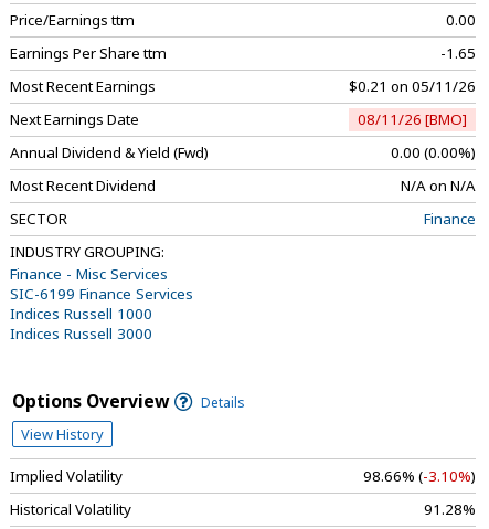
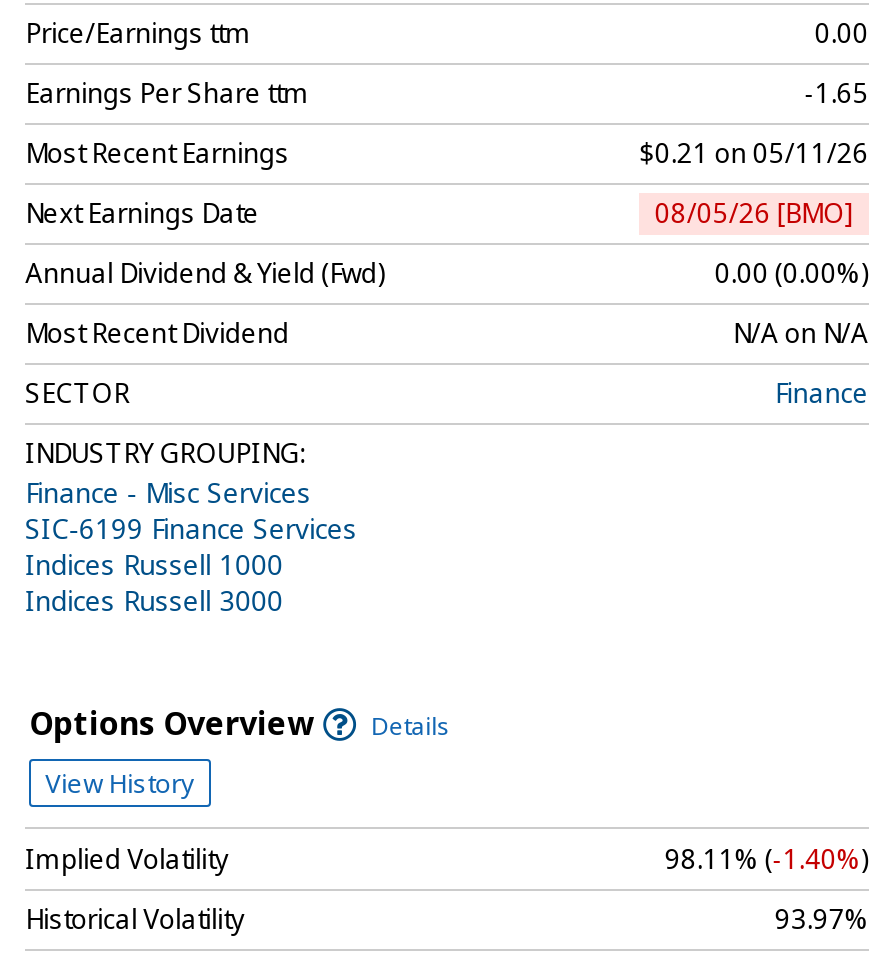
- 08/11/26 [BMO]
+ 08/05/26 [BMO]

- 98.66% (-3.10%)
+ 98.11% (-1.40%)

- 91.28%
+ 93.97%
